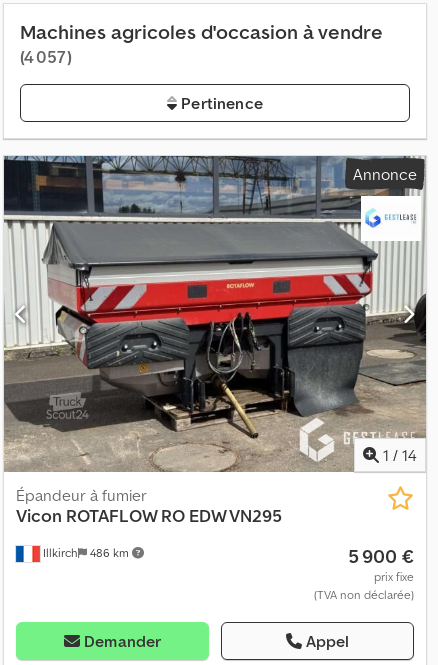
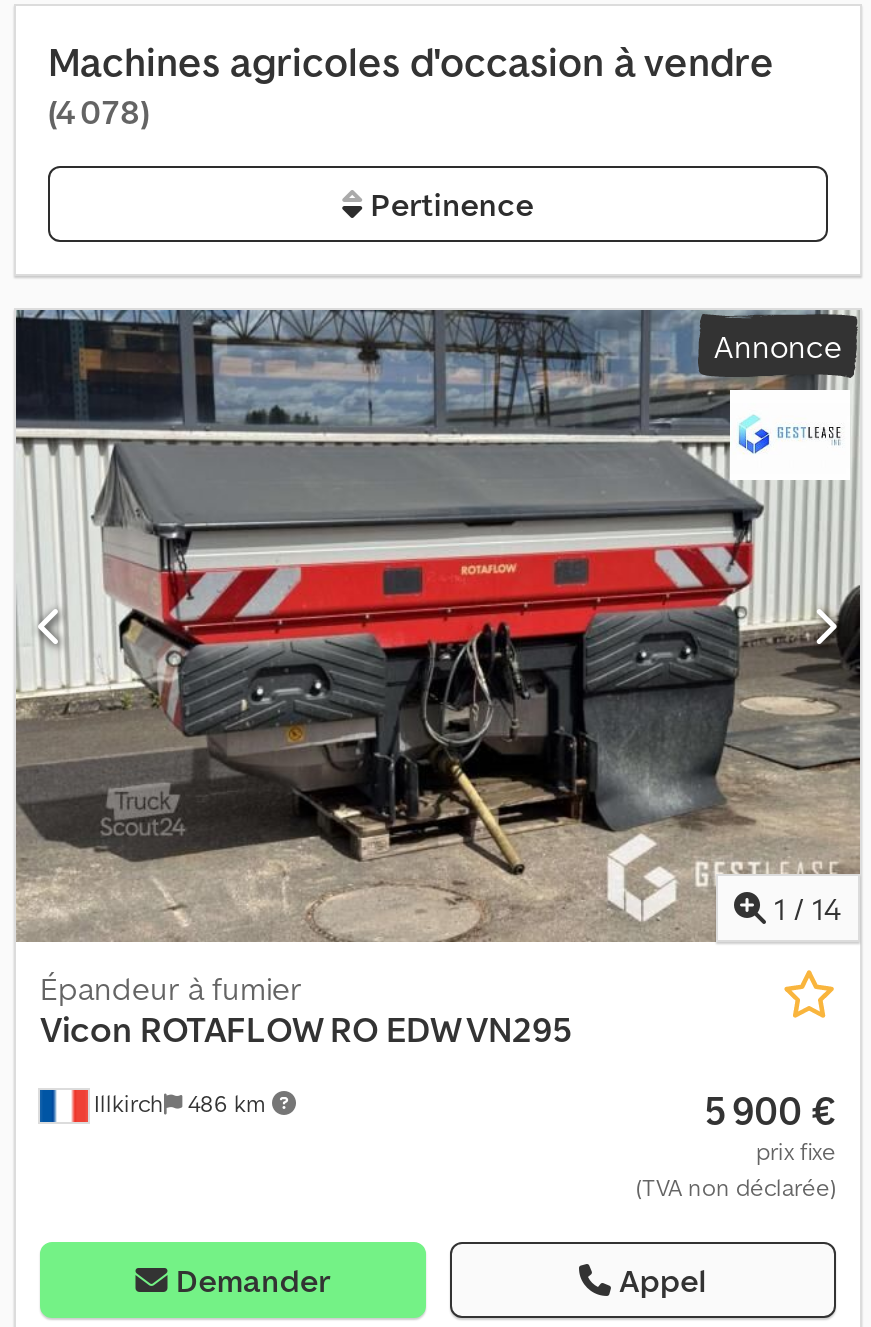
- (4 057)
+ (4 078)
